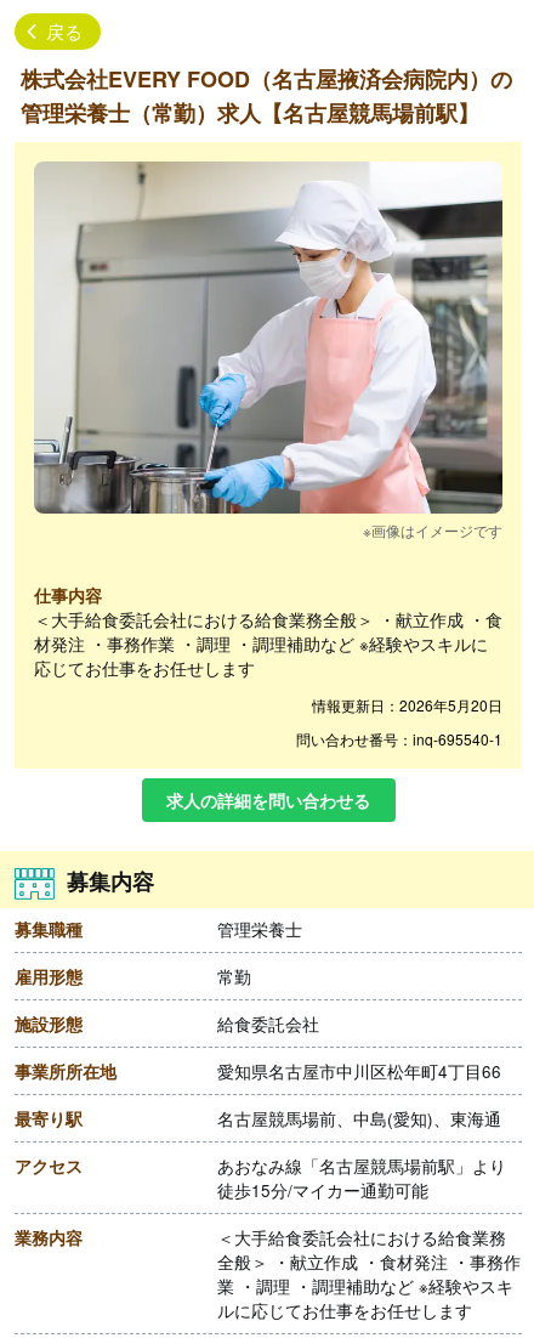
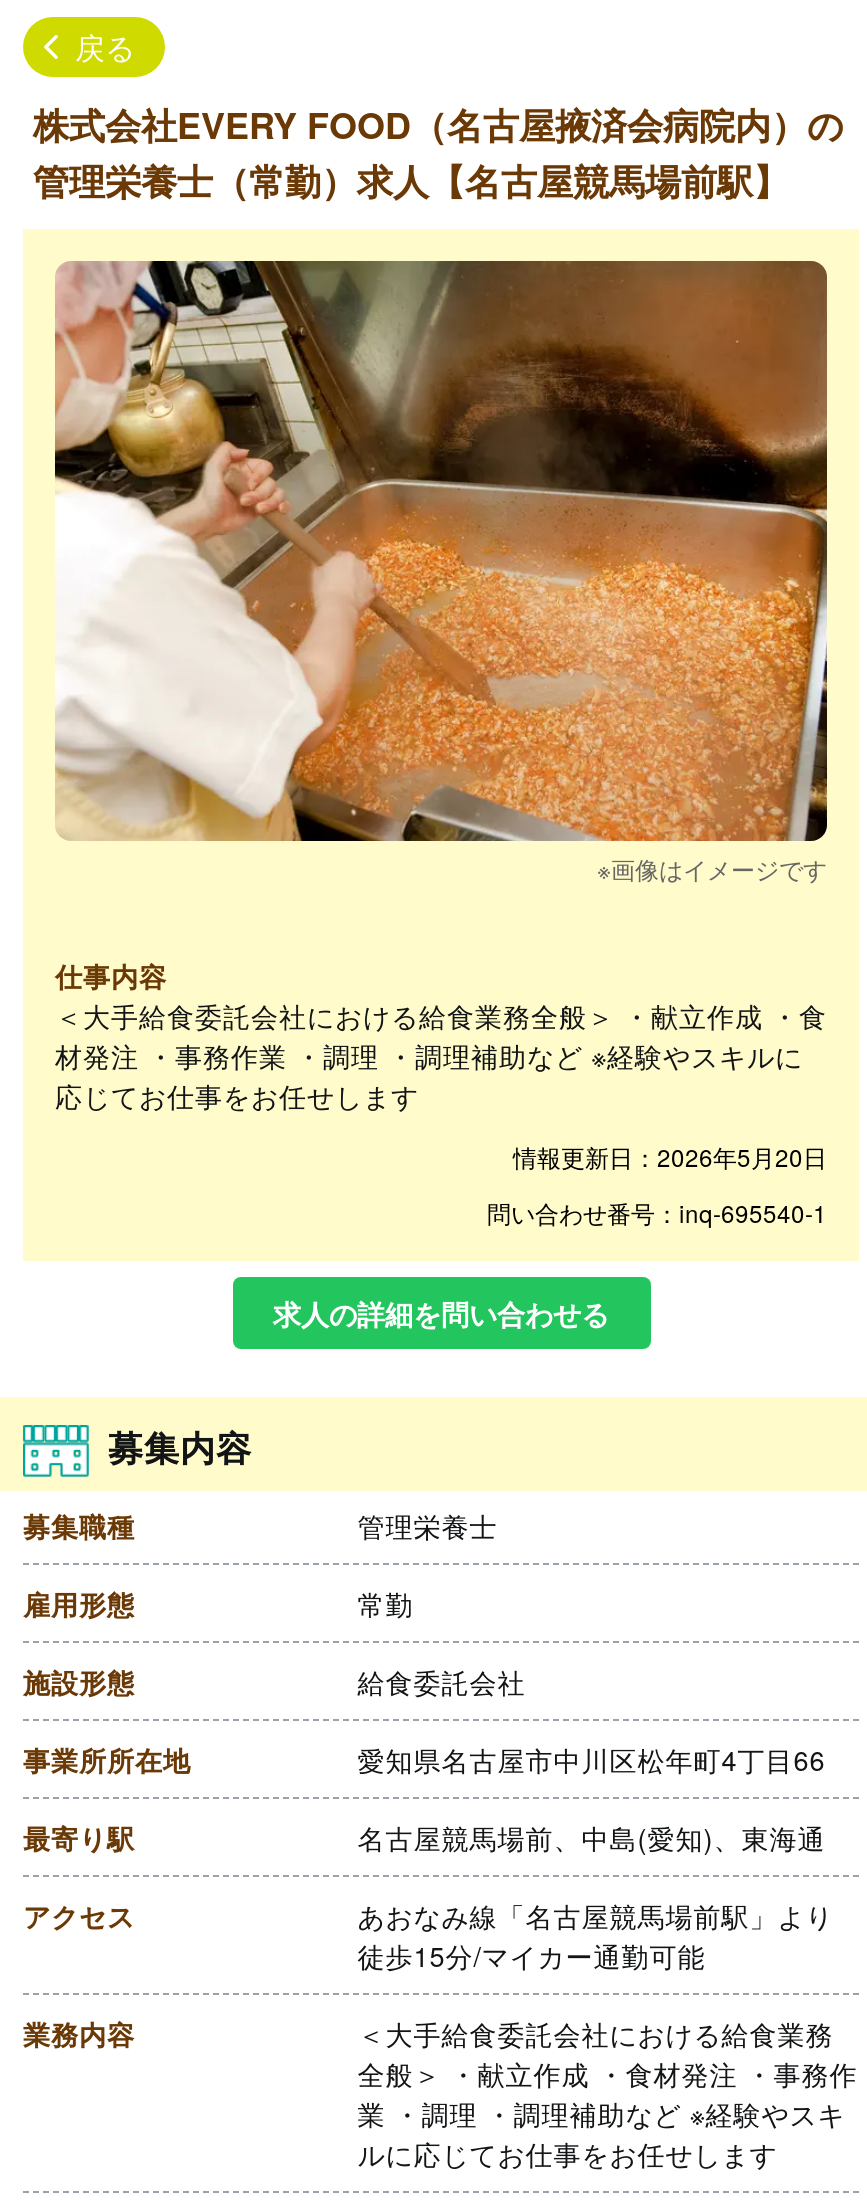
- [image]
+ [image]
